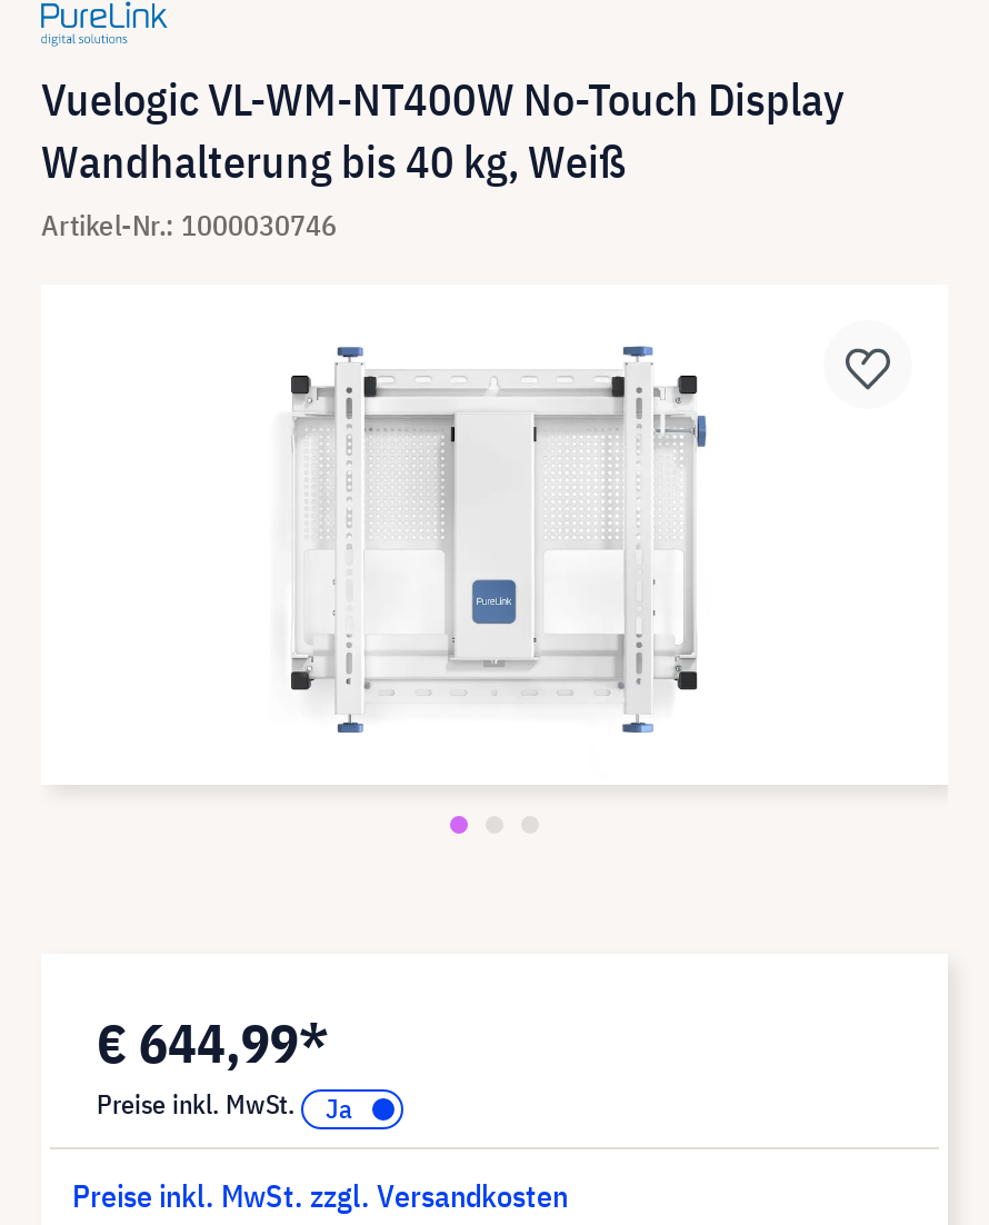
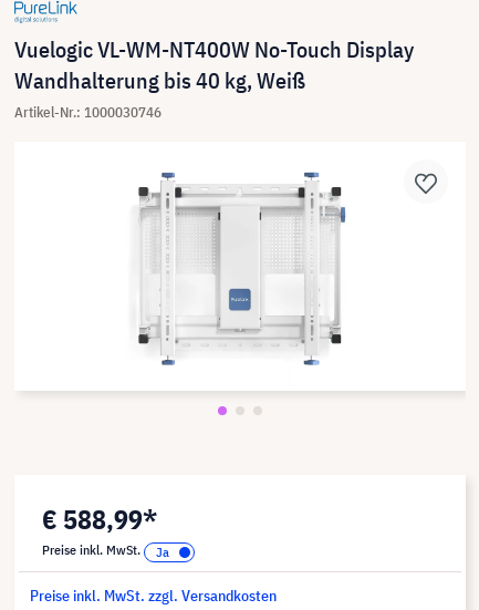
- € 644,99*
+ € 588,99*
